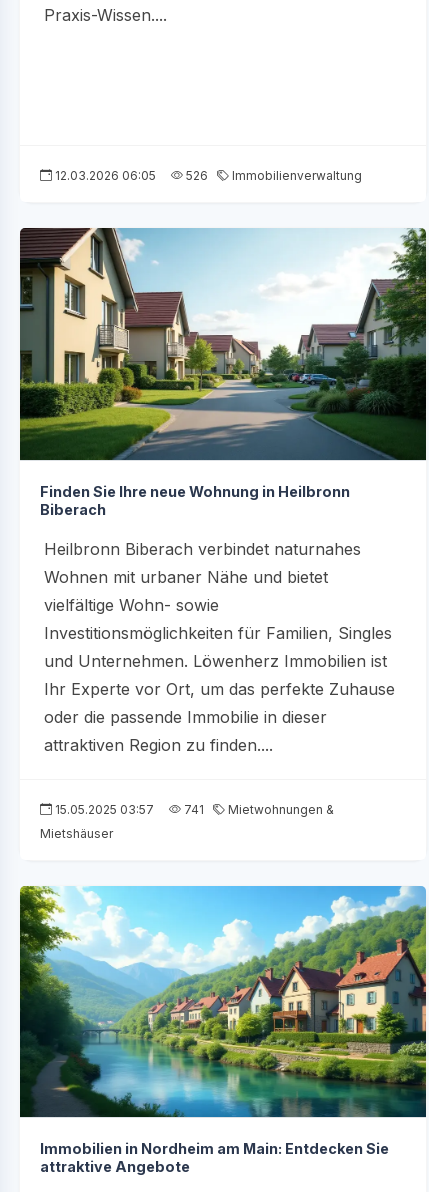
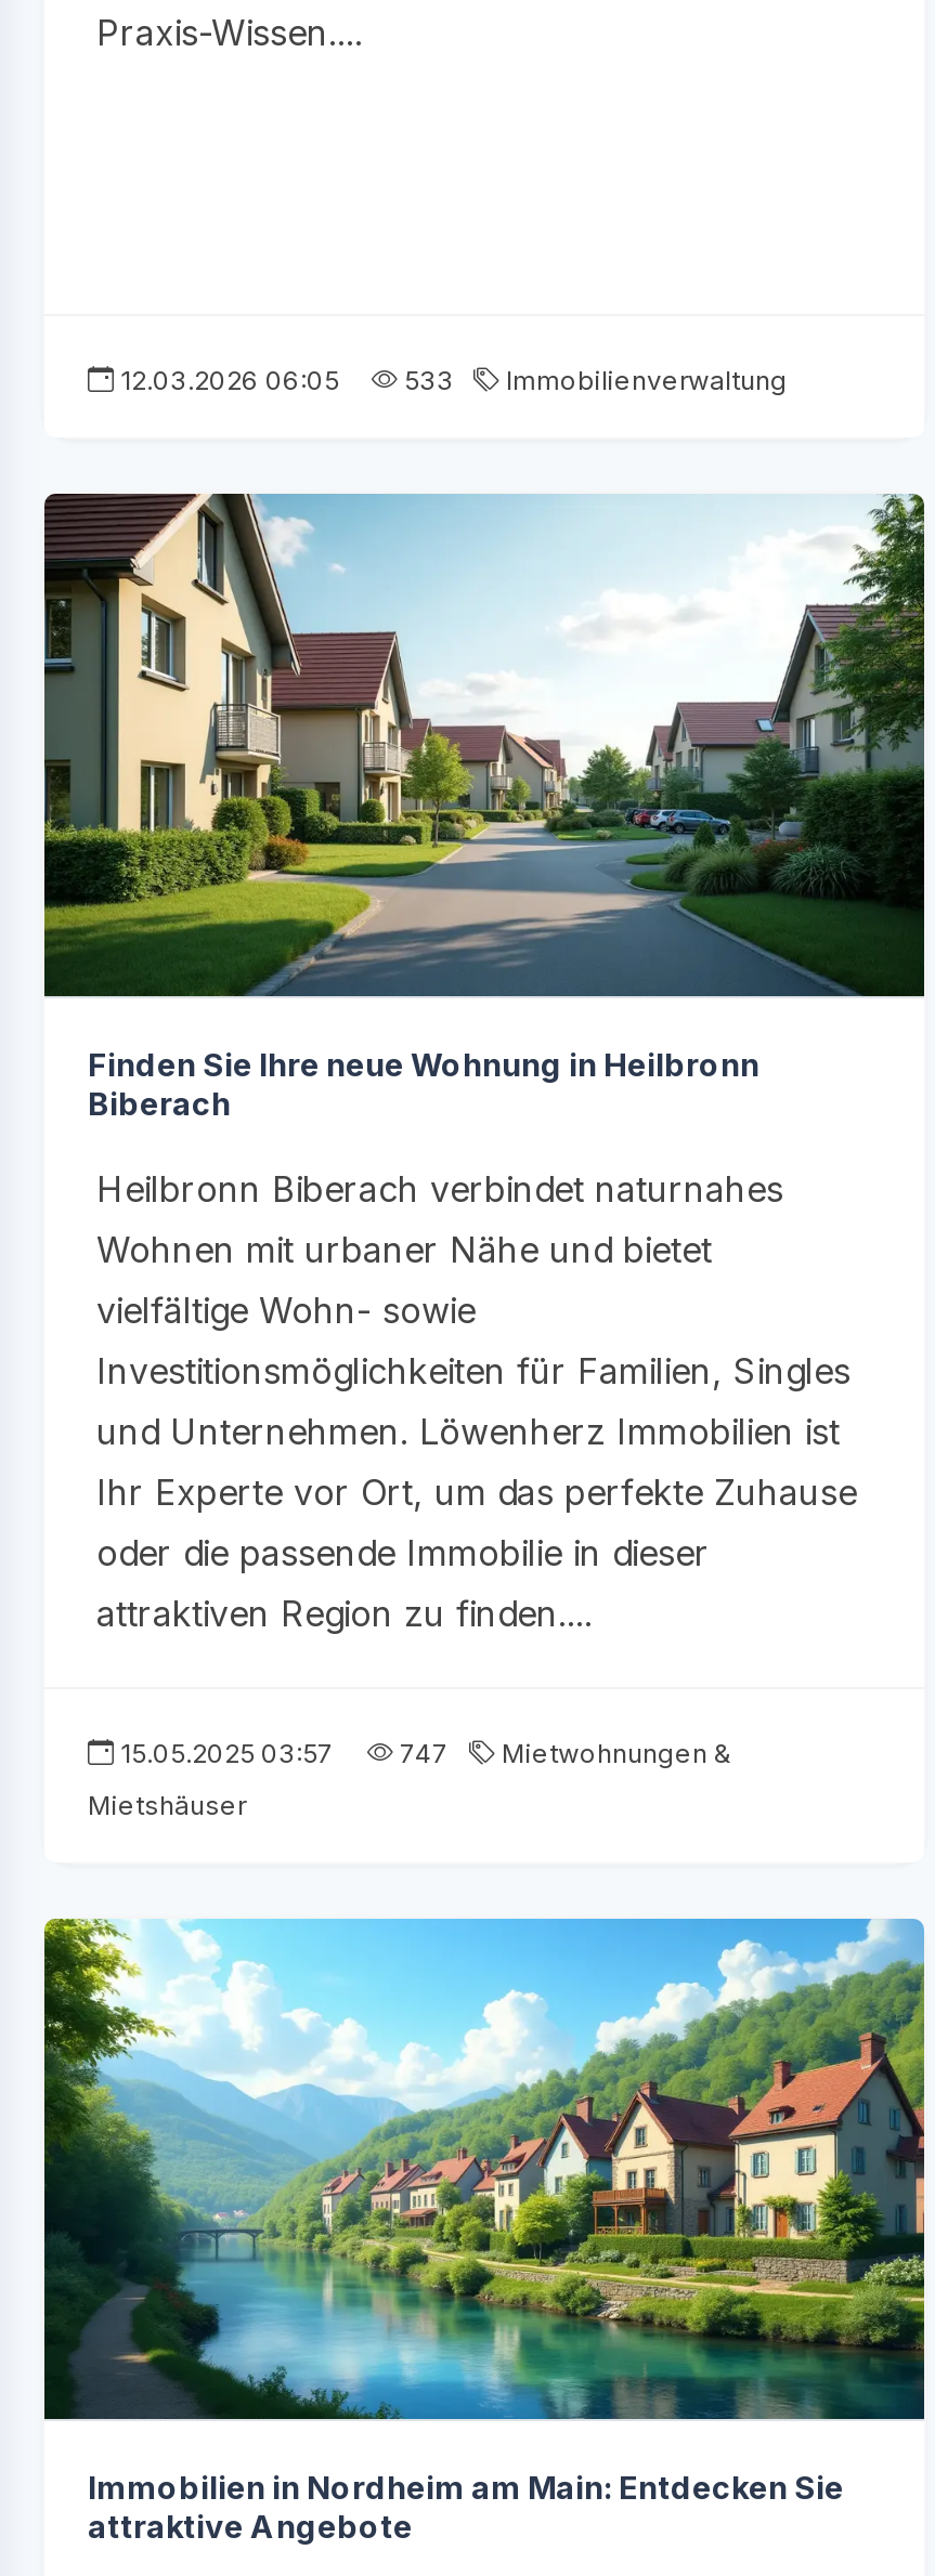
- 12.03.2026 06:05 526 Immobilienverwaltung
+ 12.03.2026 06:05 533 Immobilienverwaltung

- 15.05.2025 03:57 741 Mietwohnungen &
+ 15.05.2025 03:57 747 Mietwohnungen &
